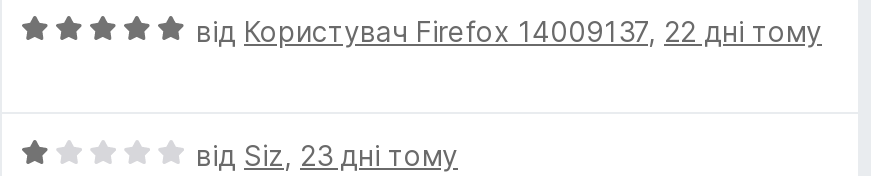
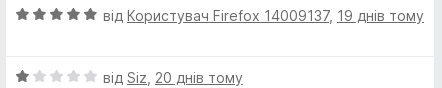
- від Користувач Firefox 14009137, 22 дні тому
+ від Користувач Firefox 14009137, 19 днів тому

- від Siz, 23 дні тому
+ від Siz, 20 днів тому
